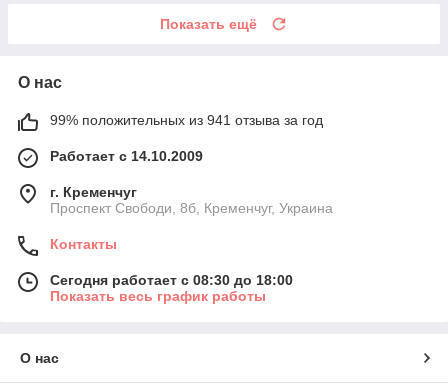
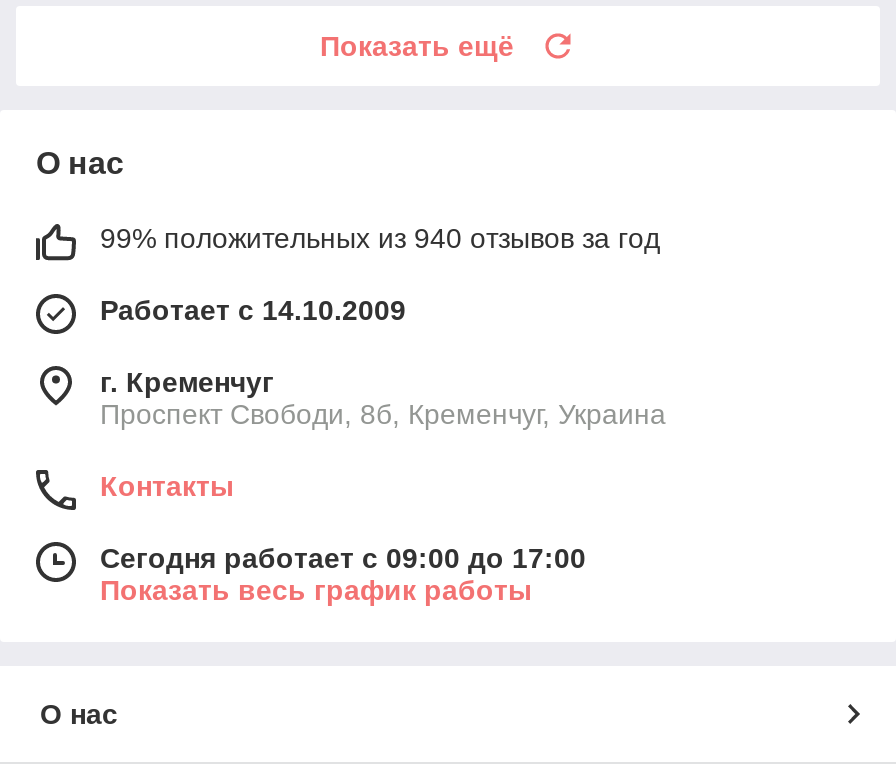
- 99% положительных из 941 отзыва за год
+ 99% положительных из 940 отзывов за год

- Сегодня работает с 08:30 до 18:00
+ Сегодня работает с 09:00 до 17:00
